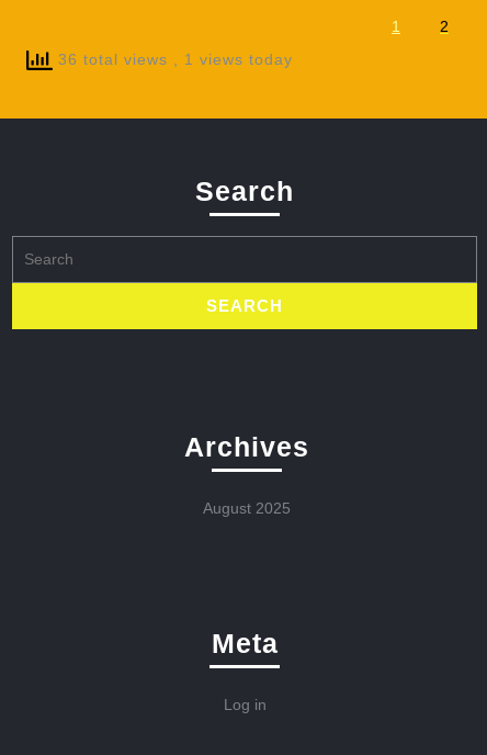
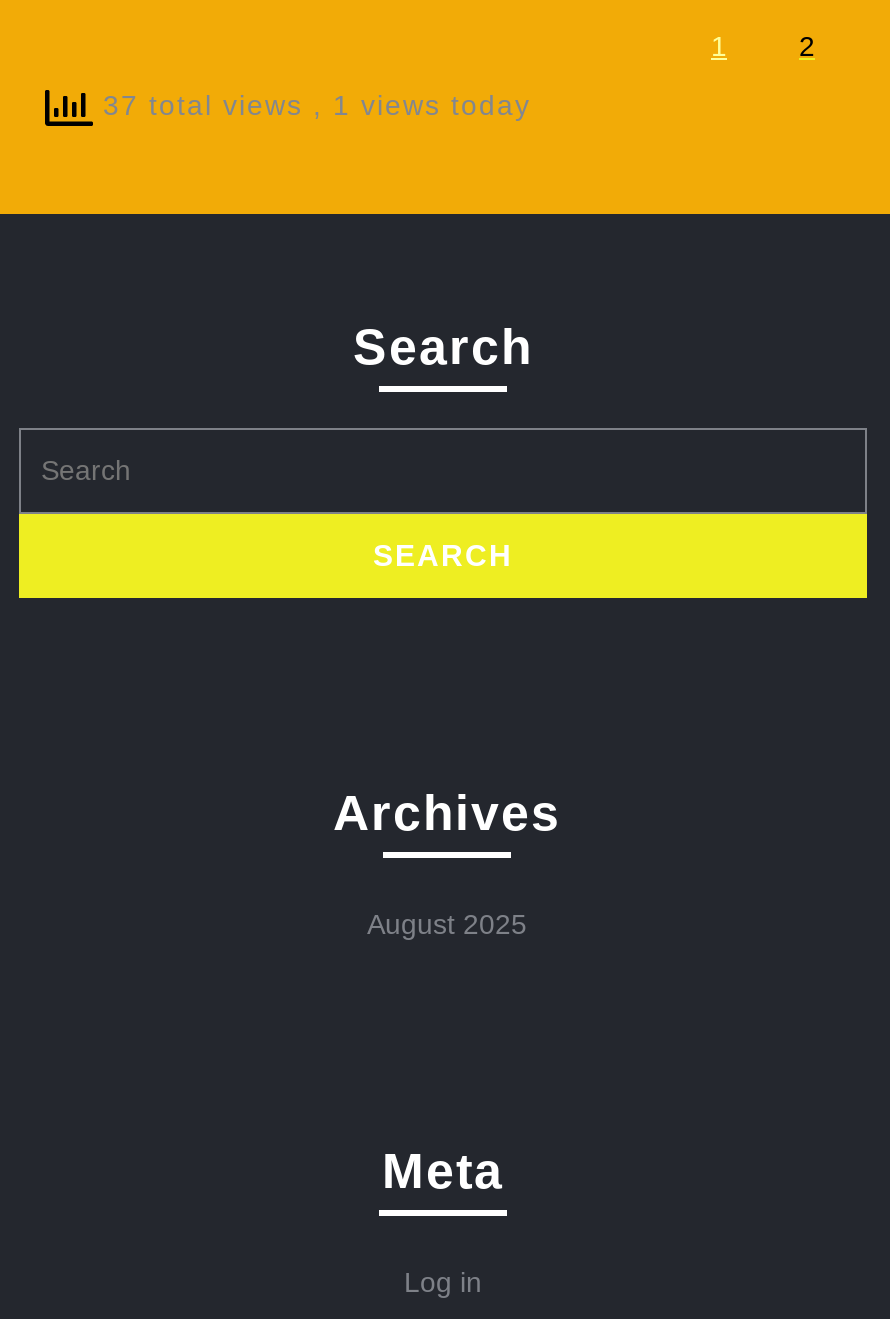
- 36 total views, 1 views today
+ 37 total views, 1 views today
